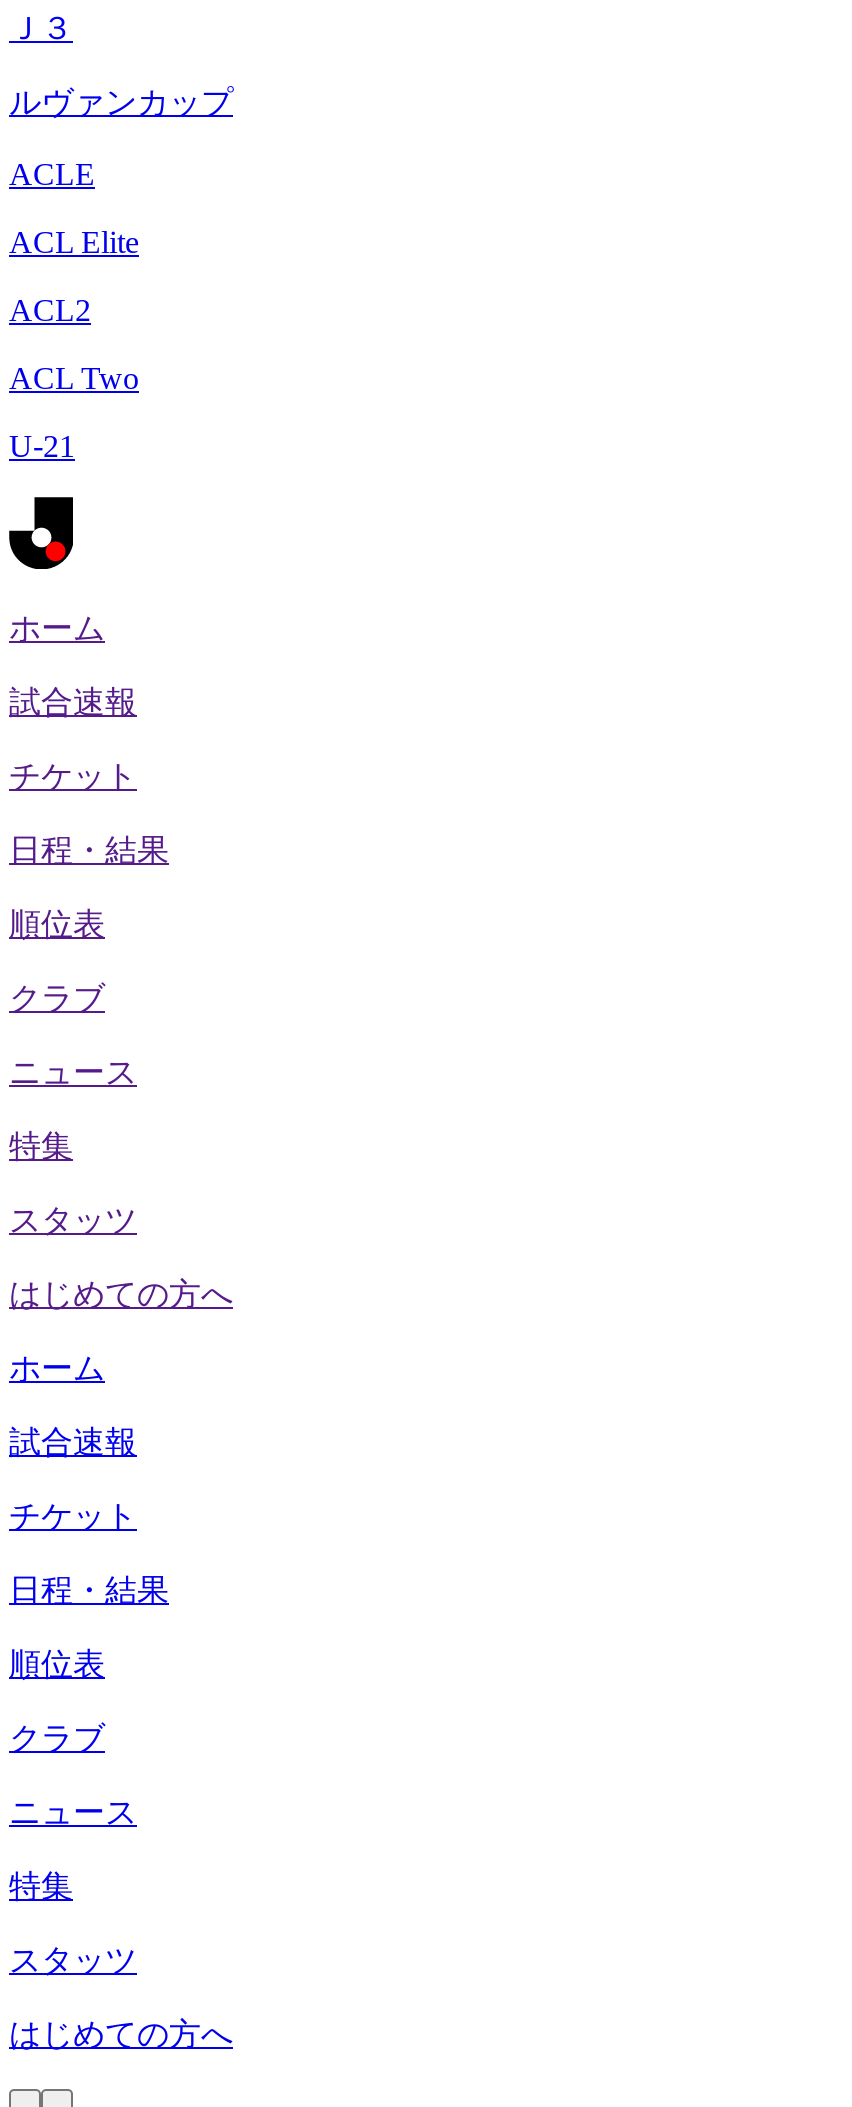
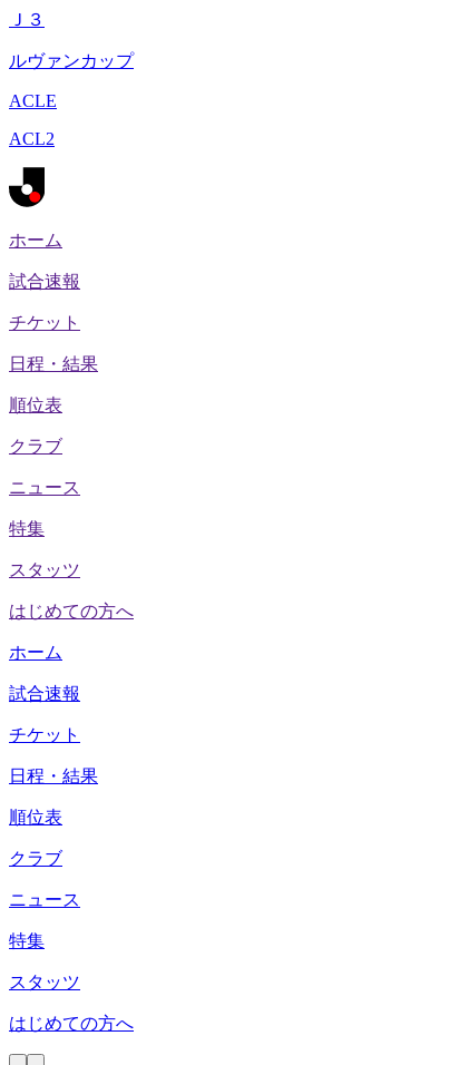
- ACL Elite

- ACL Two
- U-21
